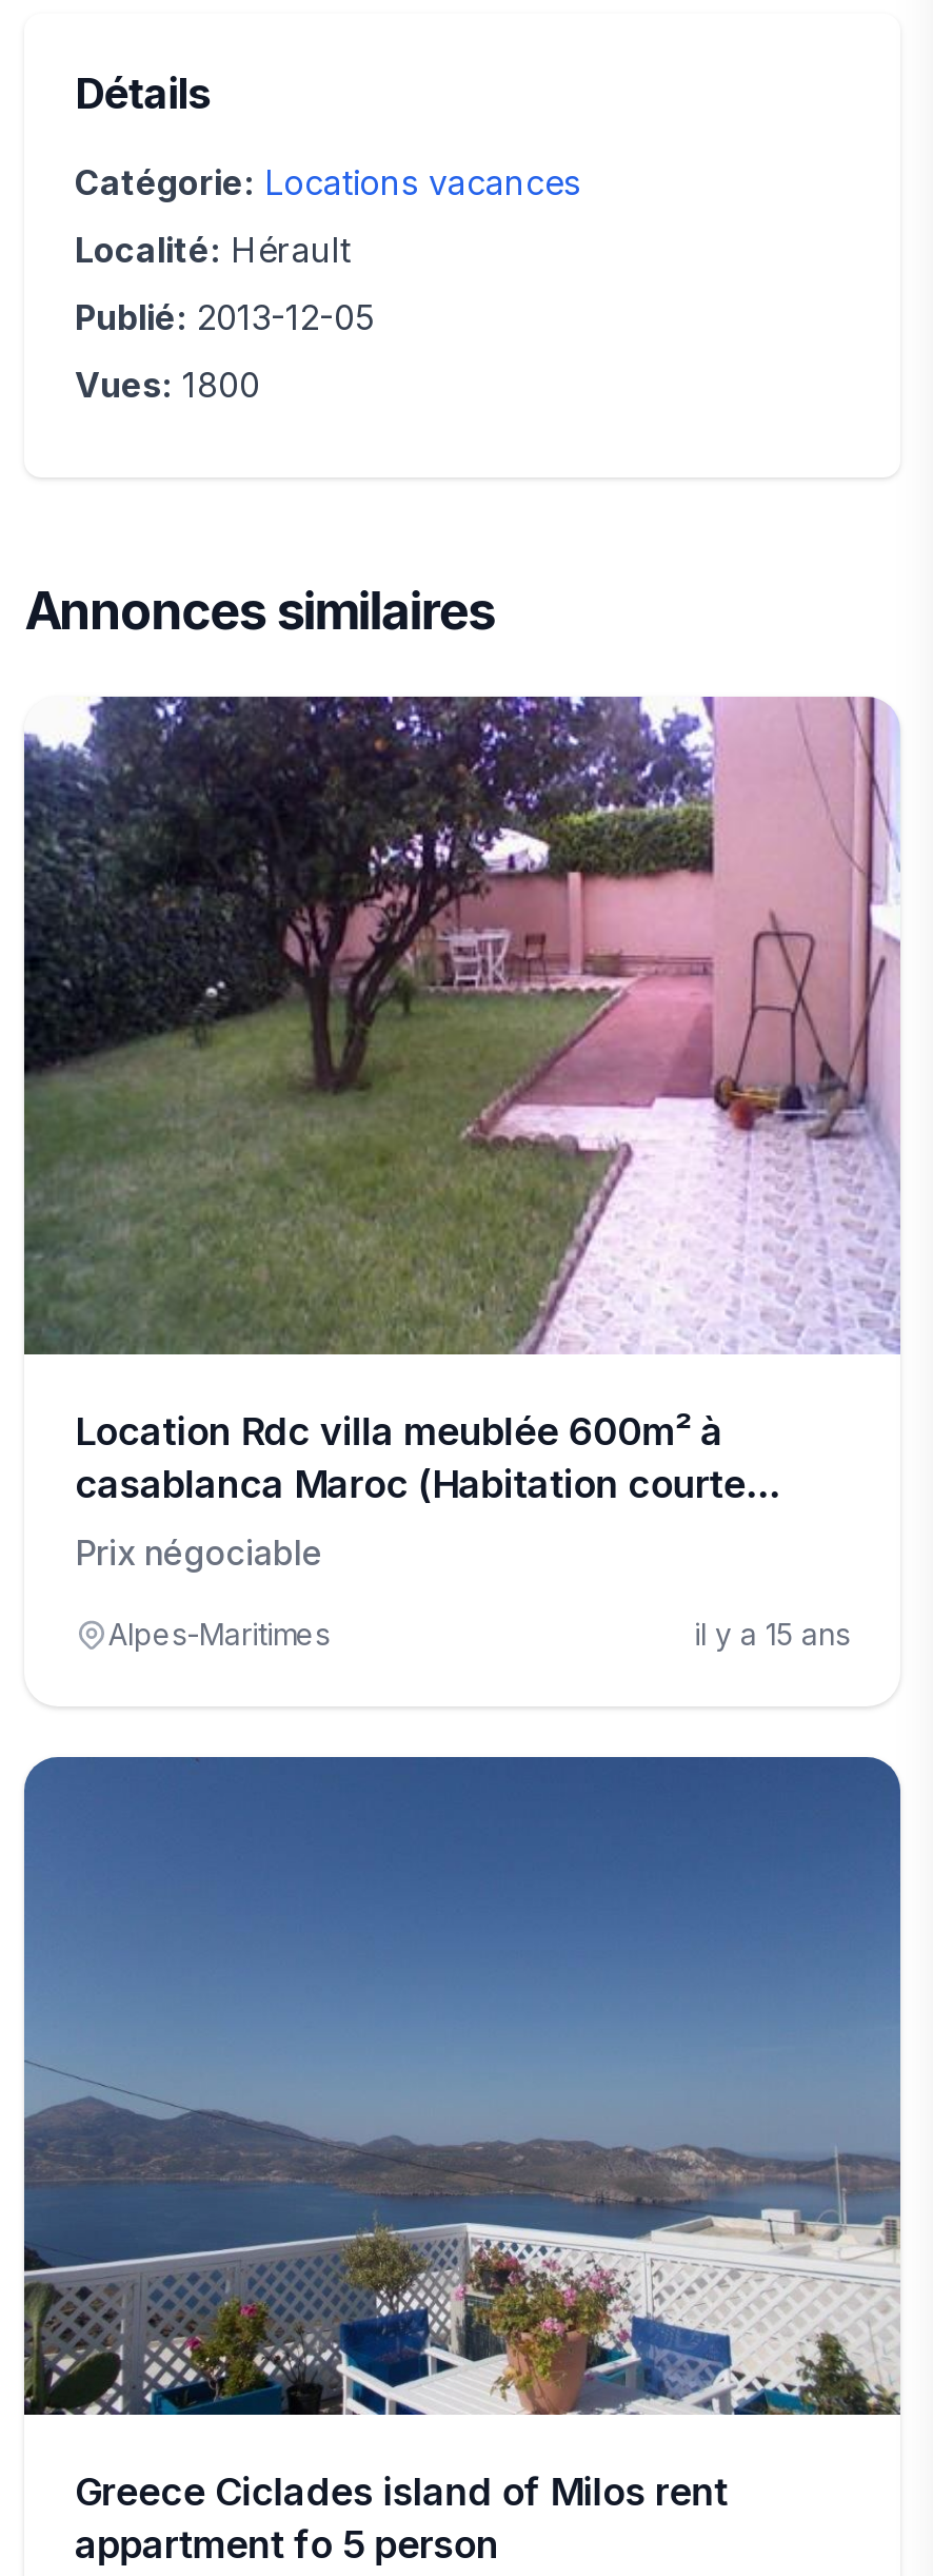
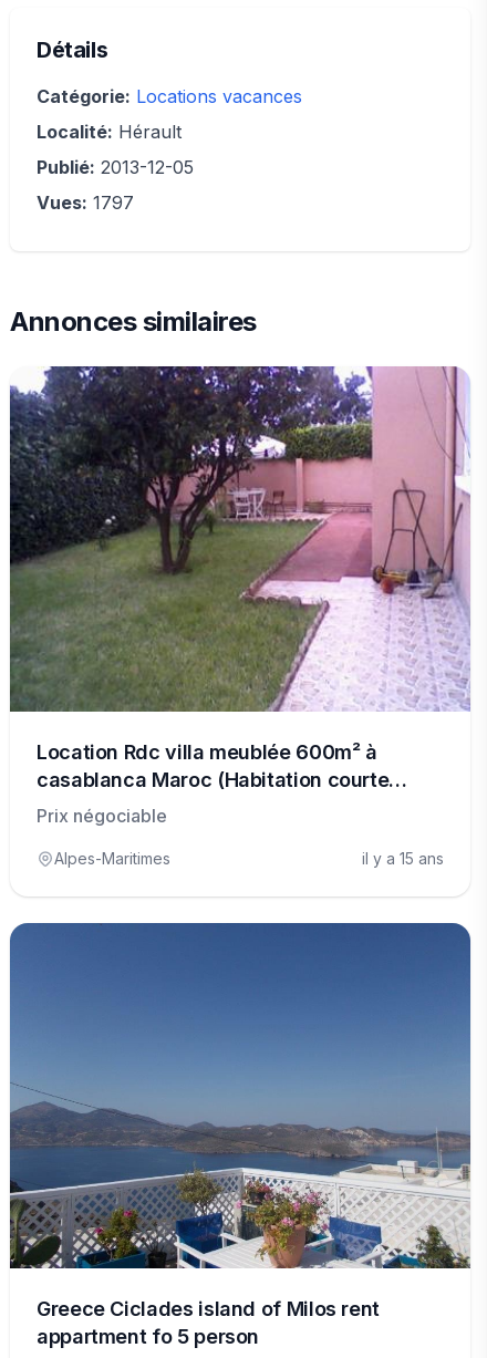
- Vues: 1800
+ Vues: 1797
